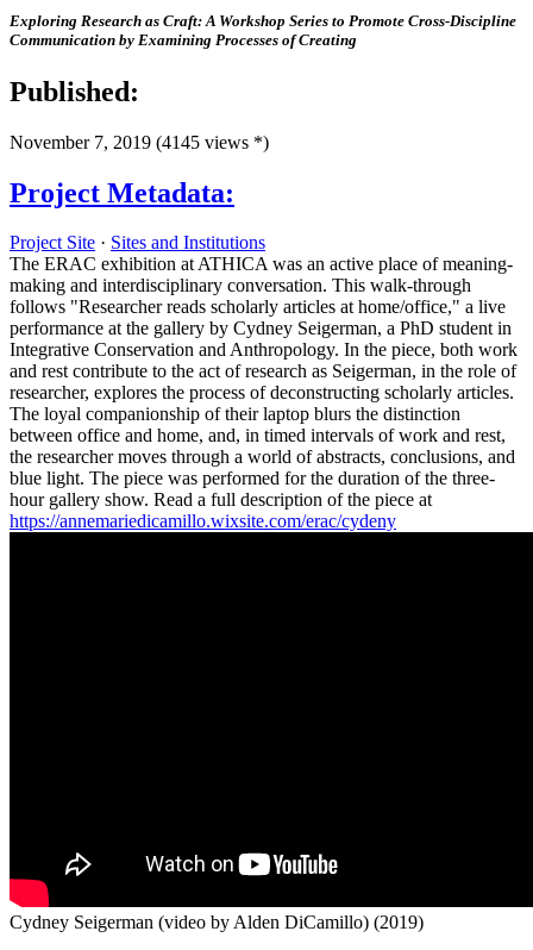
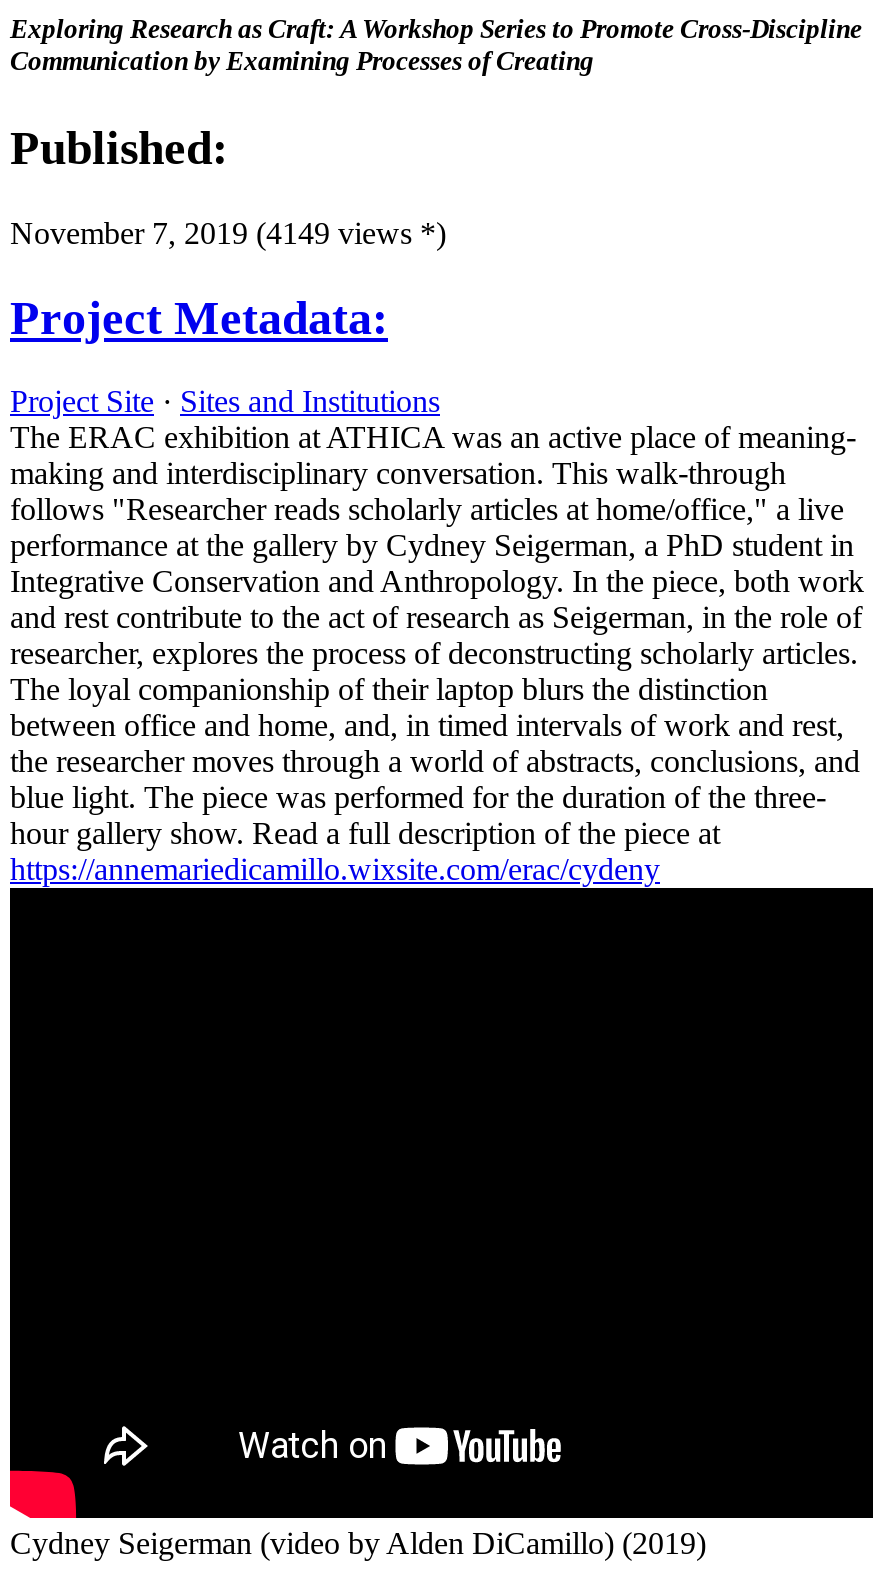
- November 7, 2019 (4145 views *)
+ November 7, 2019 (4149 views *)
